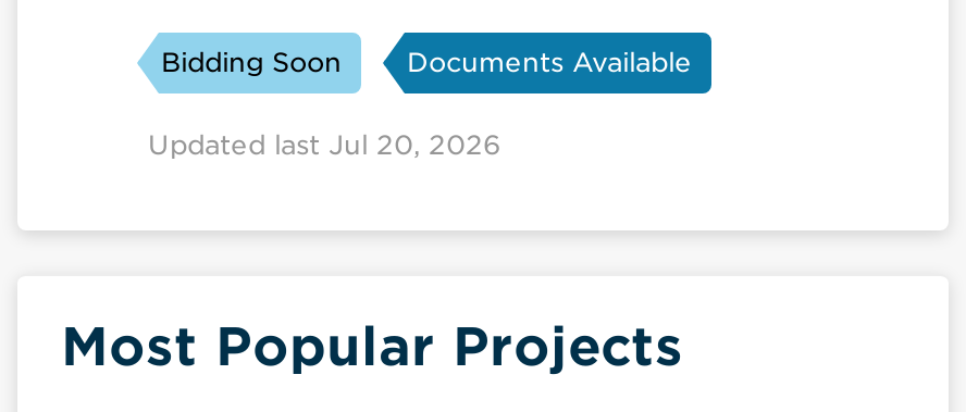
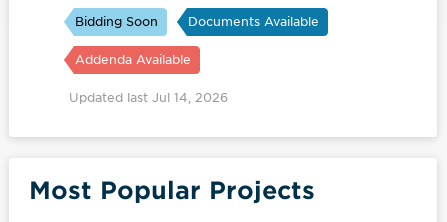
- Updated last Jul 20, 2026
+ Addenda Available
+ Updated last Jul 14, 2026
